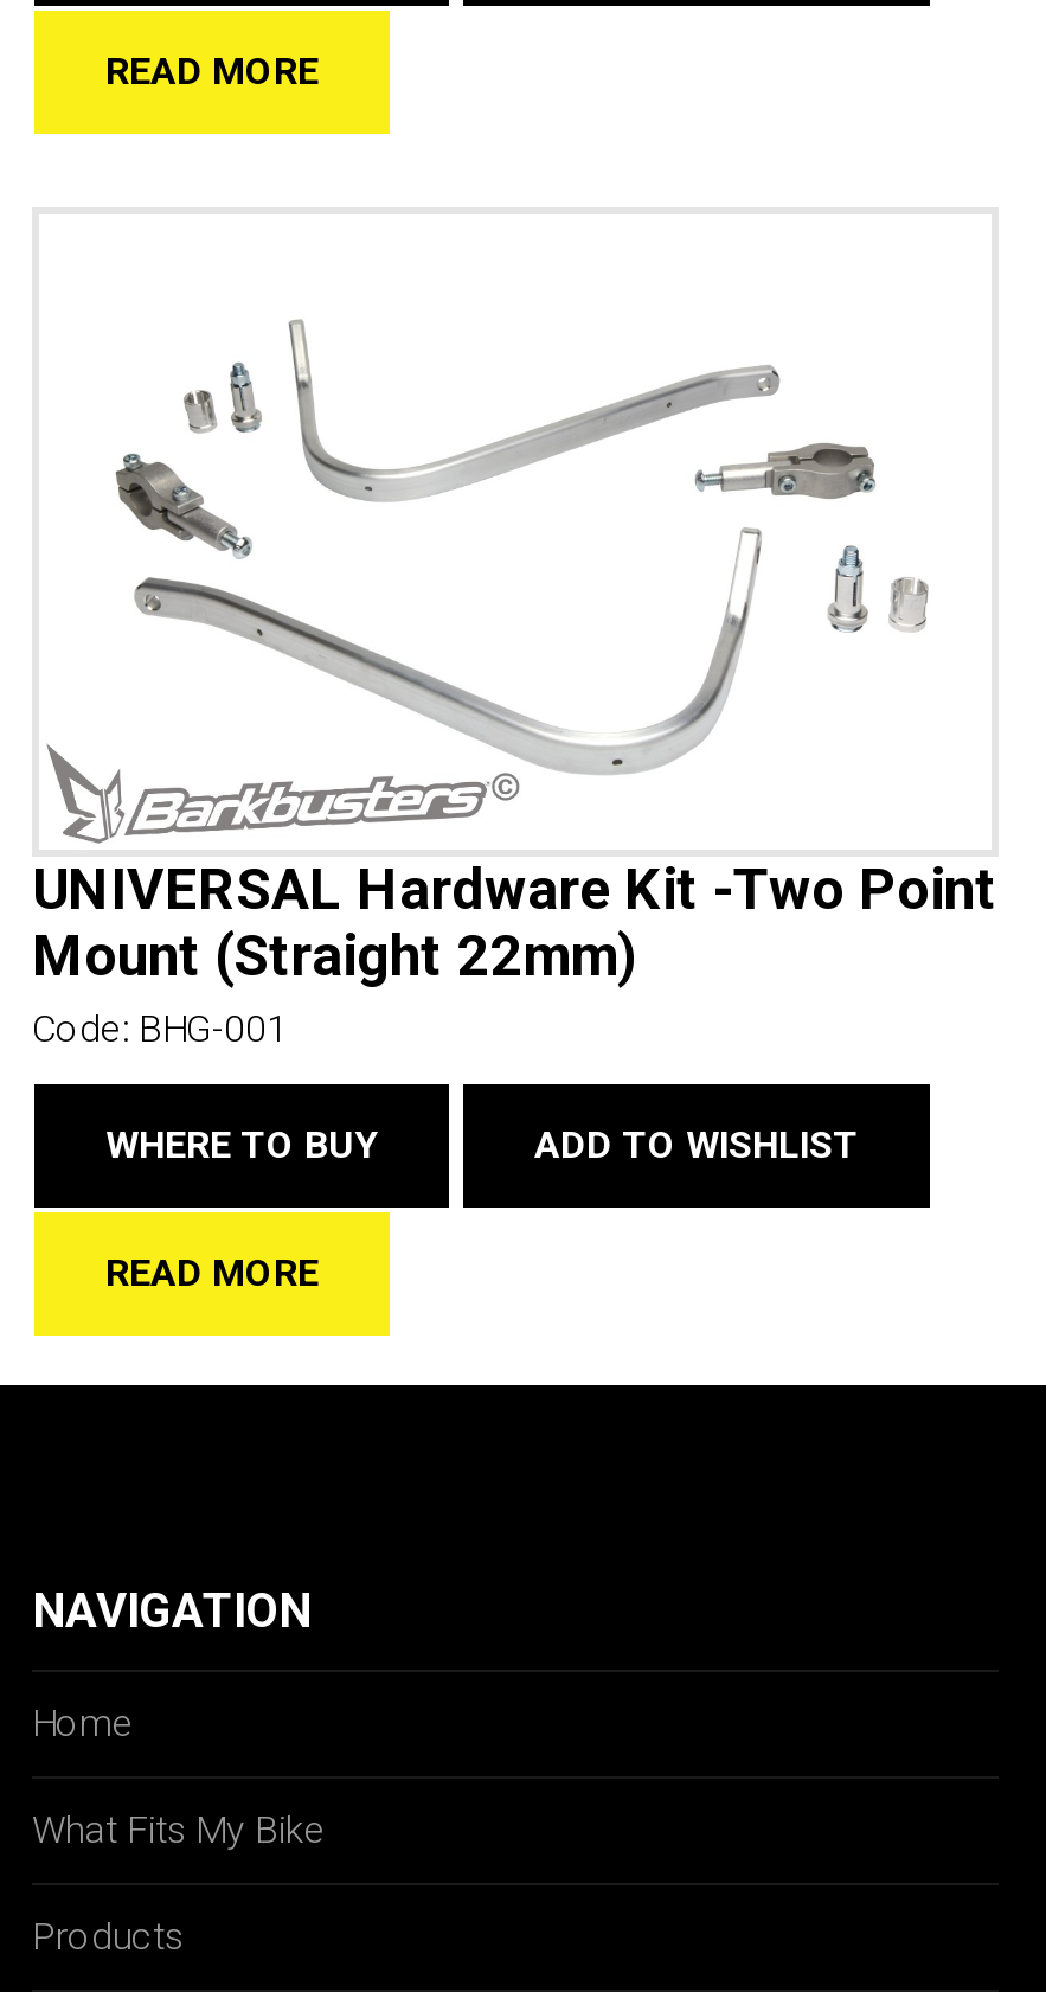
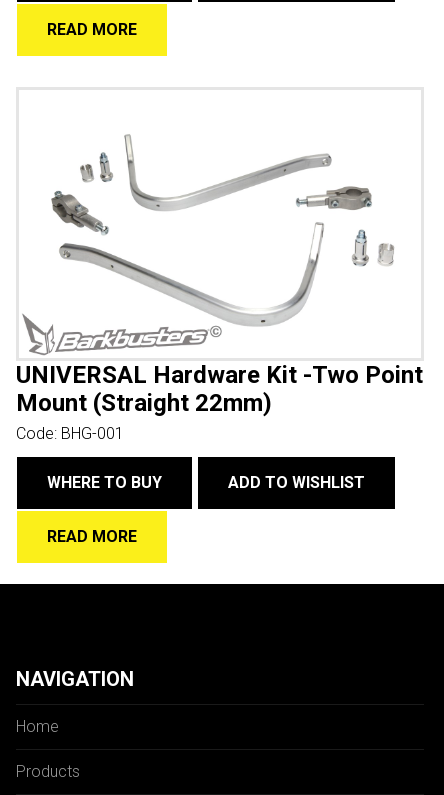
- What Fits My Bike
